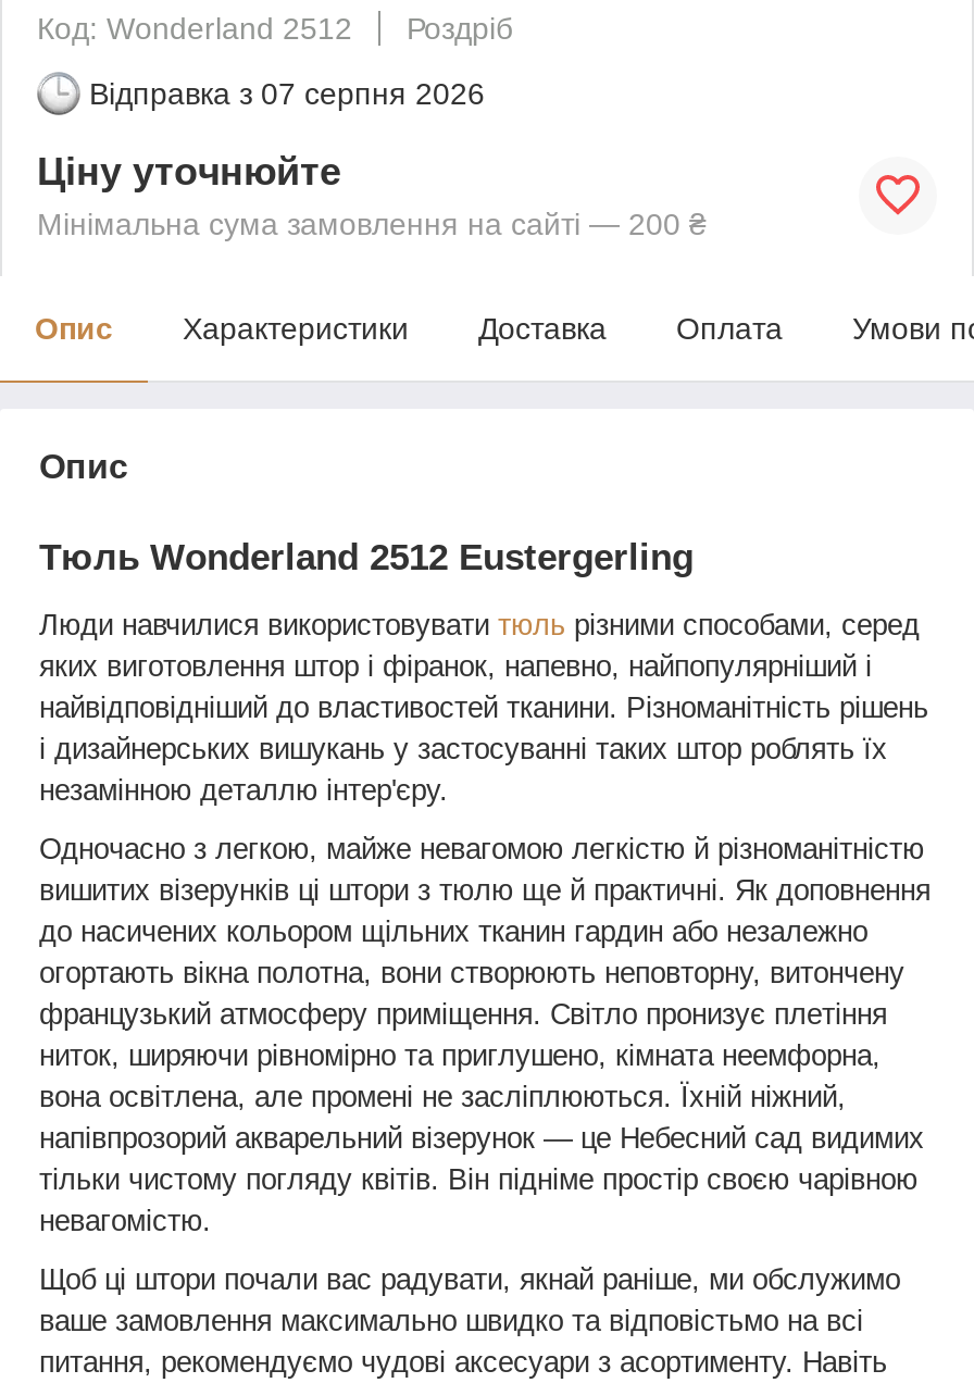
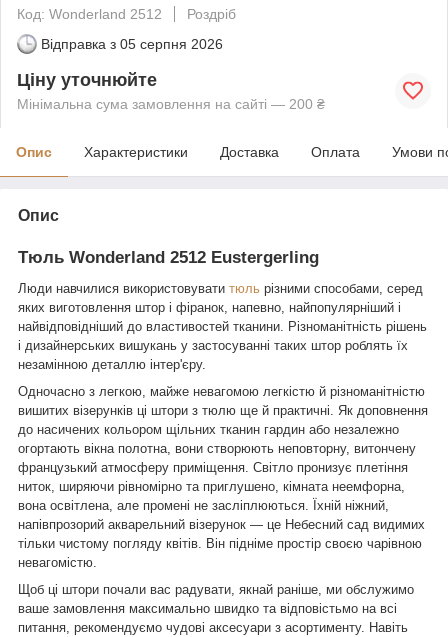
- Відправка з 07 серпня 2026
+ Відправка з 05 серпня 2026
